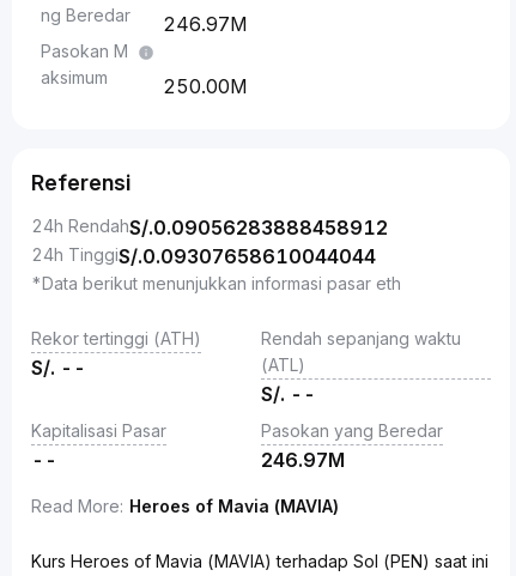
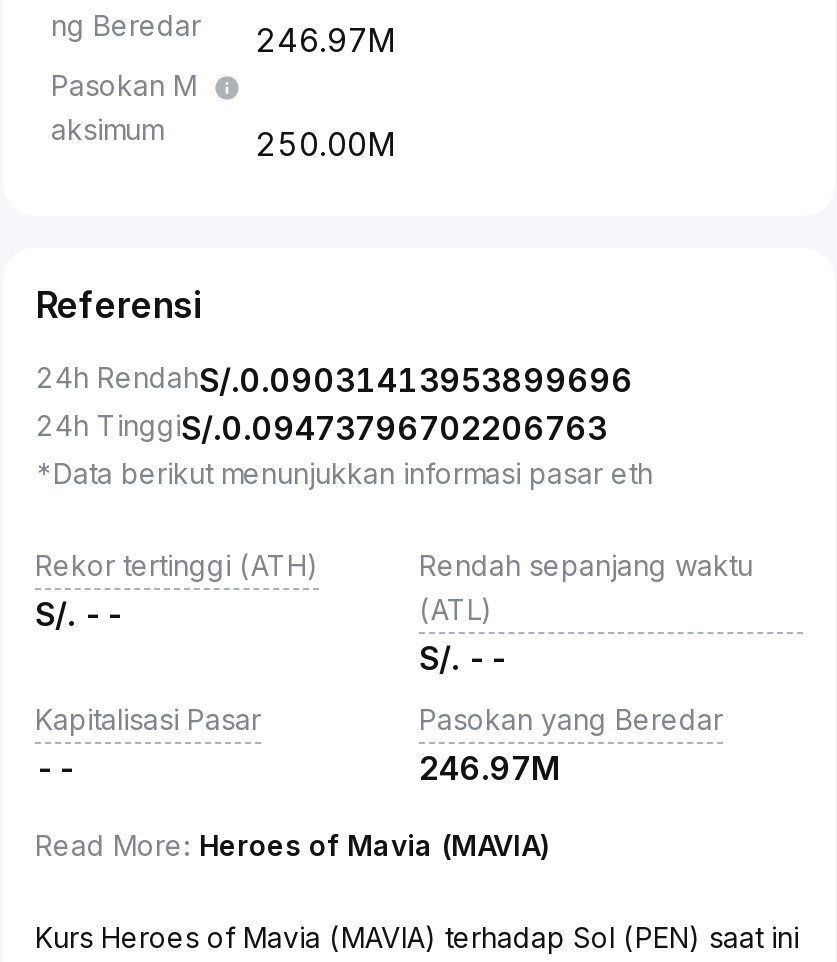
- 24h RendahS/.0.09056283888458912
+ 24h RendahS/.0.09031413953899696

- 24h TinggiS/.0.09307658610044044
+ 24h TinggiS/.0.09473796702206763
